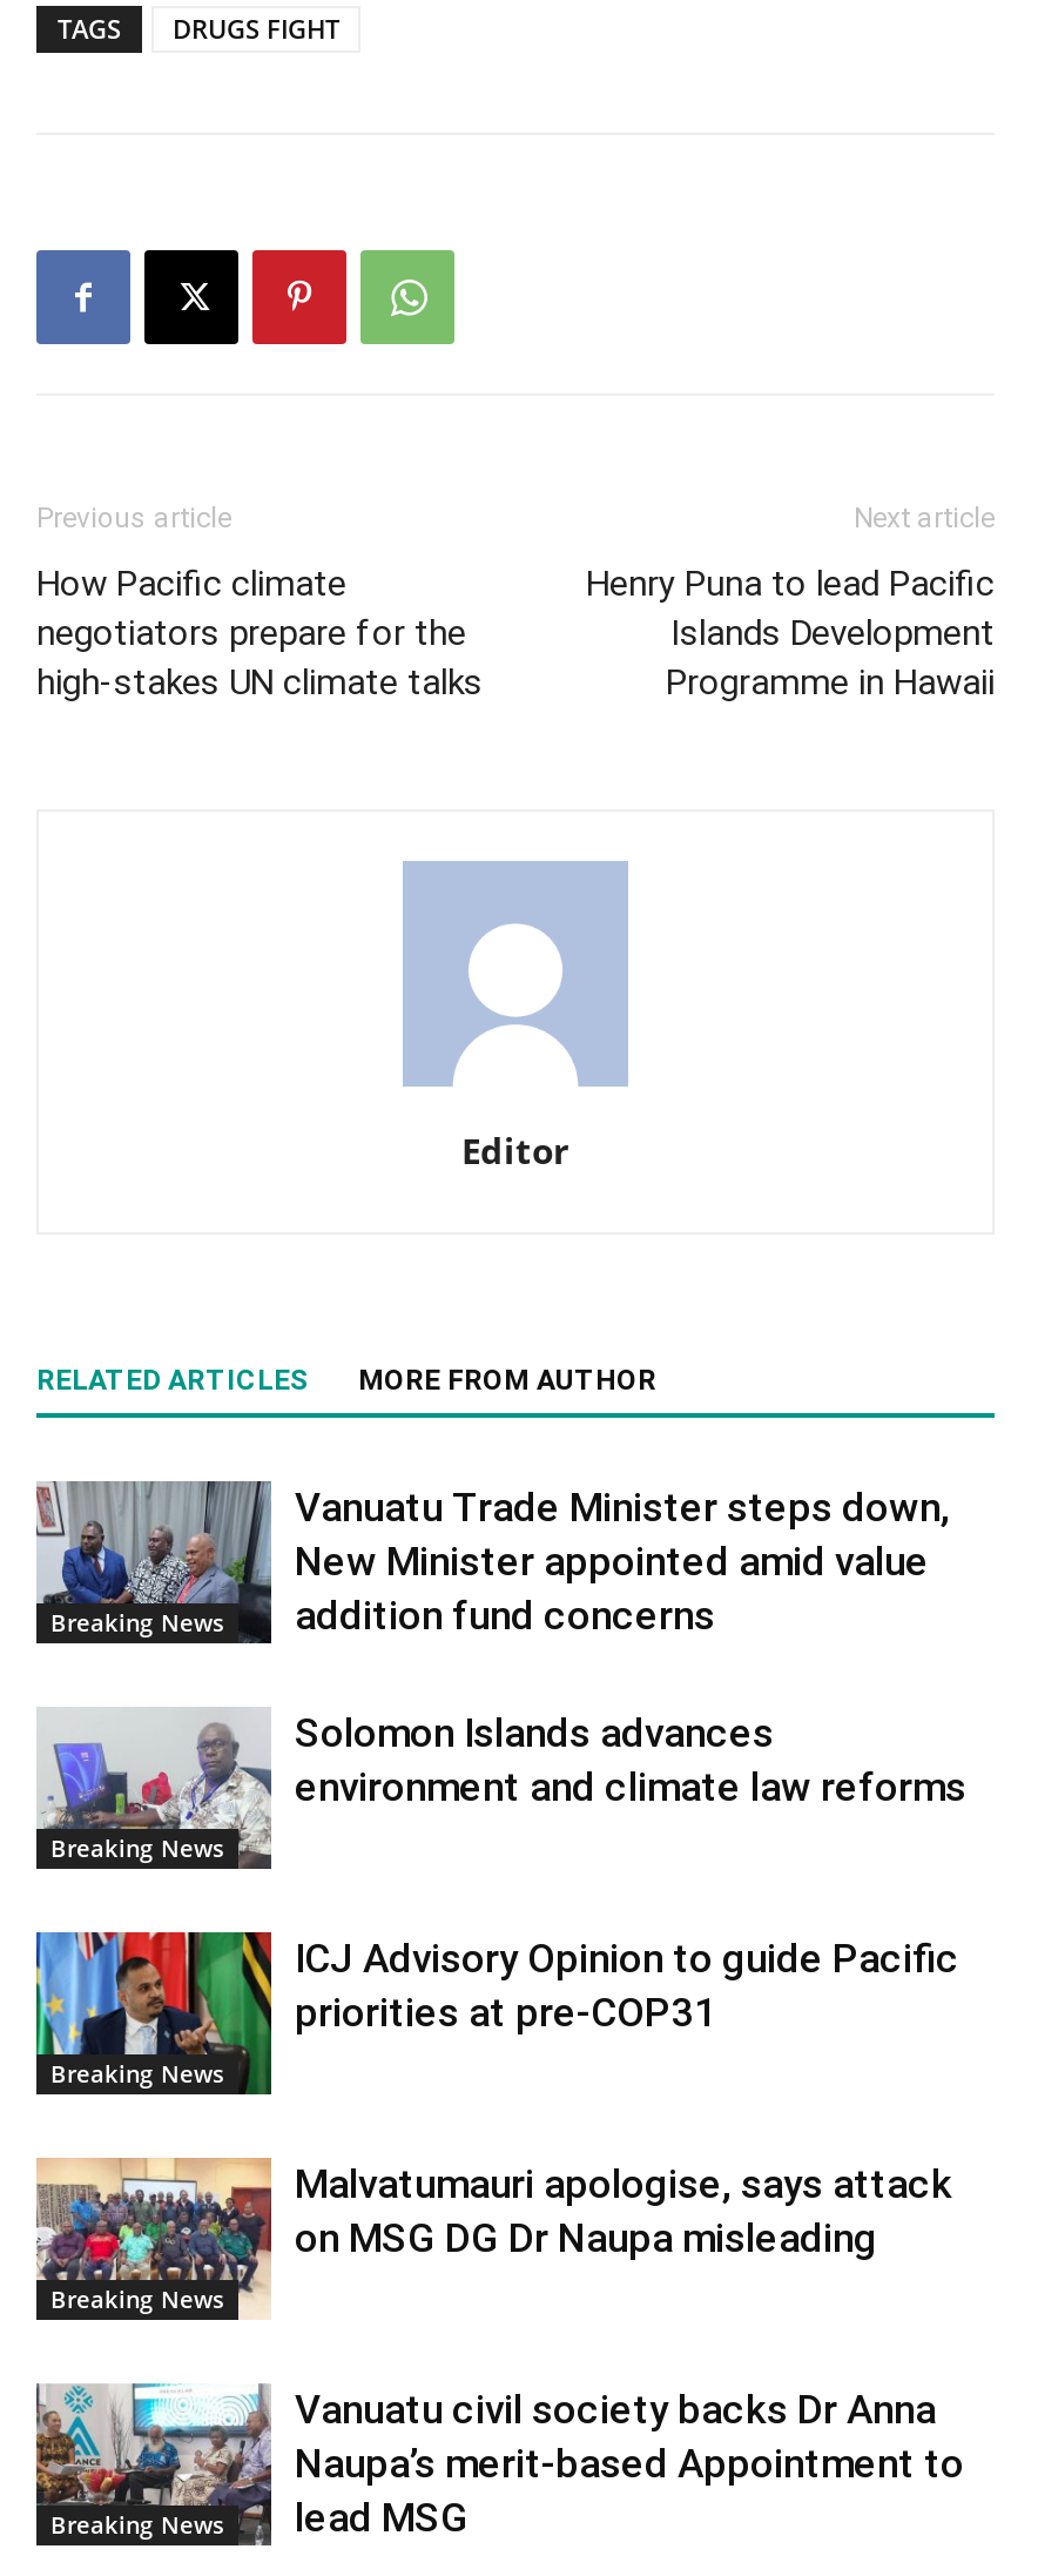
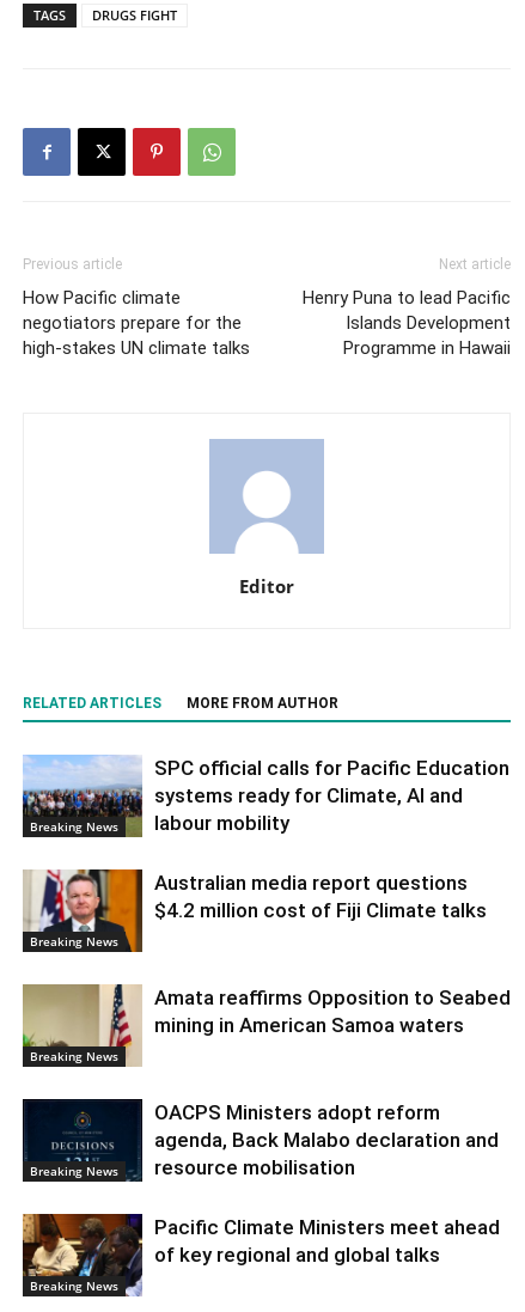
- [image]
- Vanuatu Trade Minister steps down,
- New Minister appointed amid value
- addition fund concerns
+ [image]
+ SPC official calls for Pacific Education
+ systems ready for Climate, AI and
+ labour mobility

- [image]
- Solomon Islands advances
- environment and climate law reforms
+ [image]
+ Australian media report questions
+ $4.2 million cost of Fiji Climate talks

- [image]
- ICJ Advisory Opinion to guide Pacific
- priorities at pre-COP31
+ [image]
+ Amata reaffirms Opposition to Seabed
+ mining in American Samoa waters

- [image]
- Malvatumauri apologise, says attack
- on MSG DG Dr Naupa misleading
+ [image]
+ OACPS Ministers adopt reform
+ agenda, Back Malabo declaration and
+ resource mobilisation

- [image]
- Vanuatu civil society backs Dr Anna
- Naupa’s merit-based Appointment to
- lead MSG
+ [image]
+ Pacific Climate Ministers meet ahead
+ of key regional and global talks
